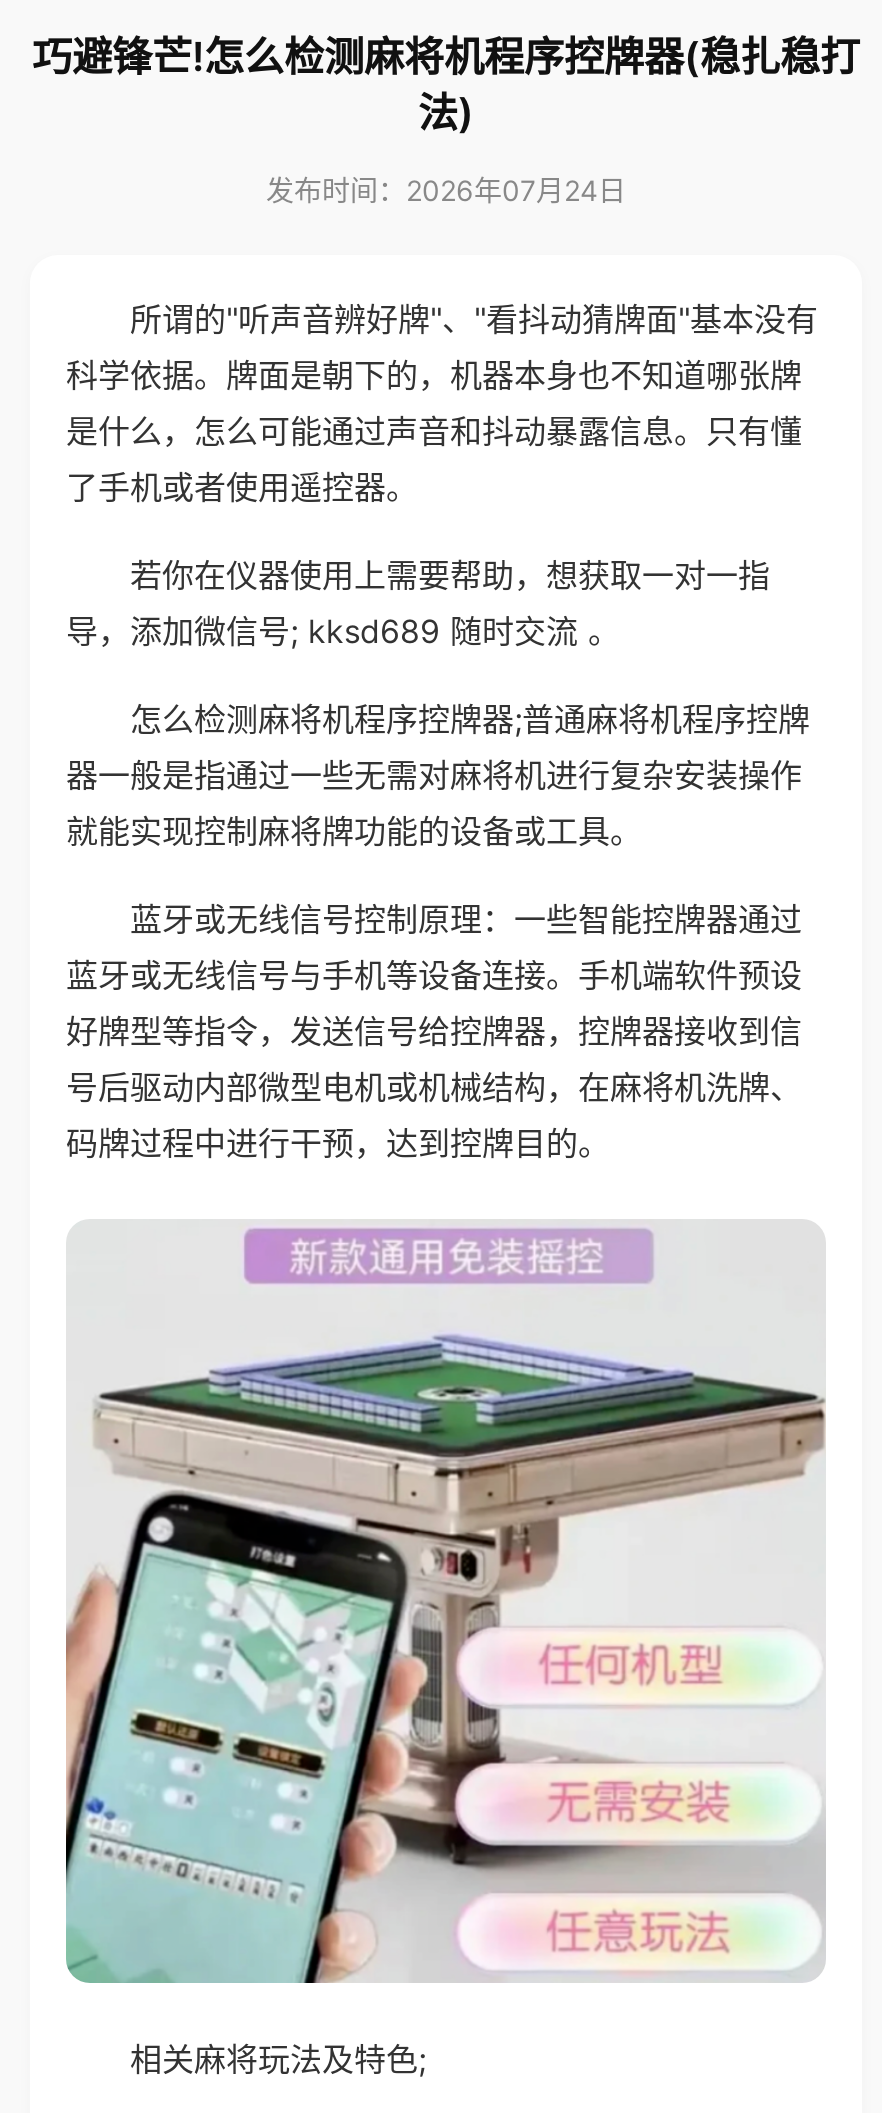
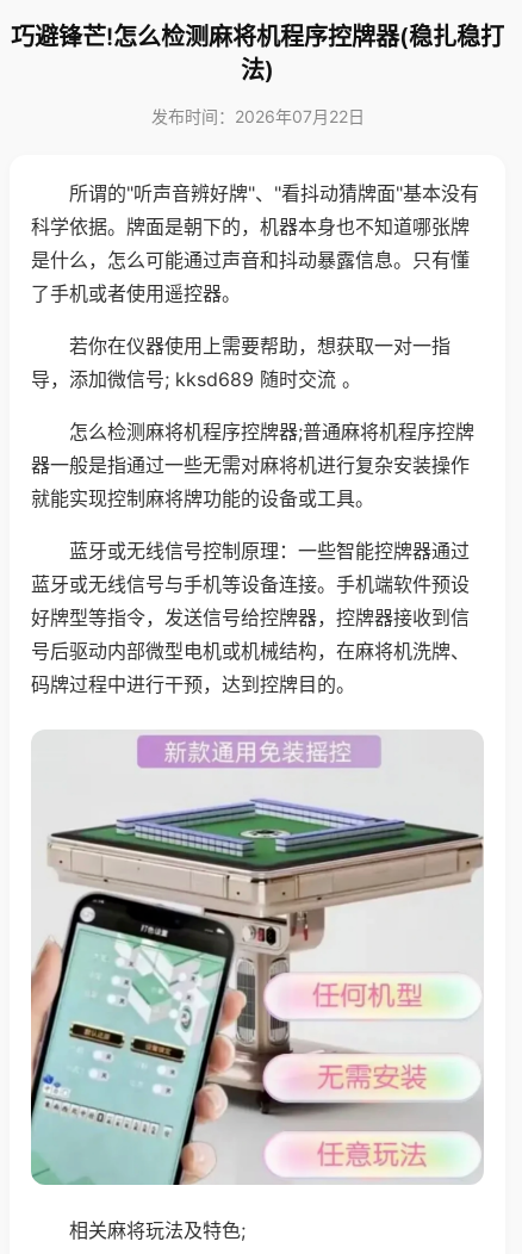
- 发布时间：2026年07月24日
+ 发布时间：2026年07月22日
